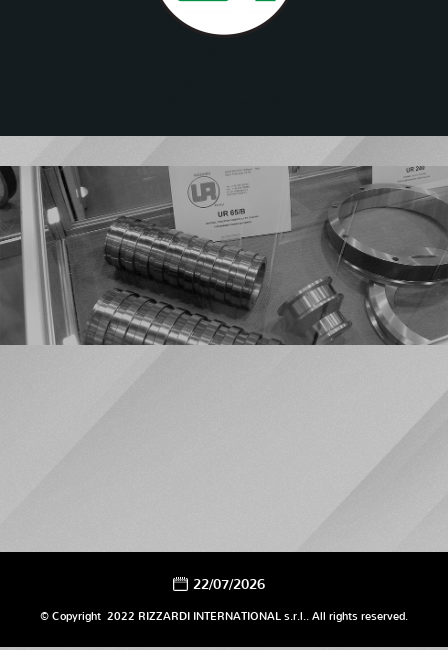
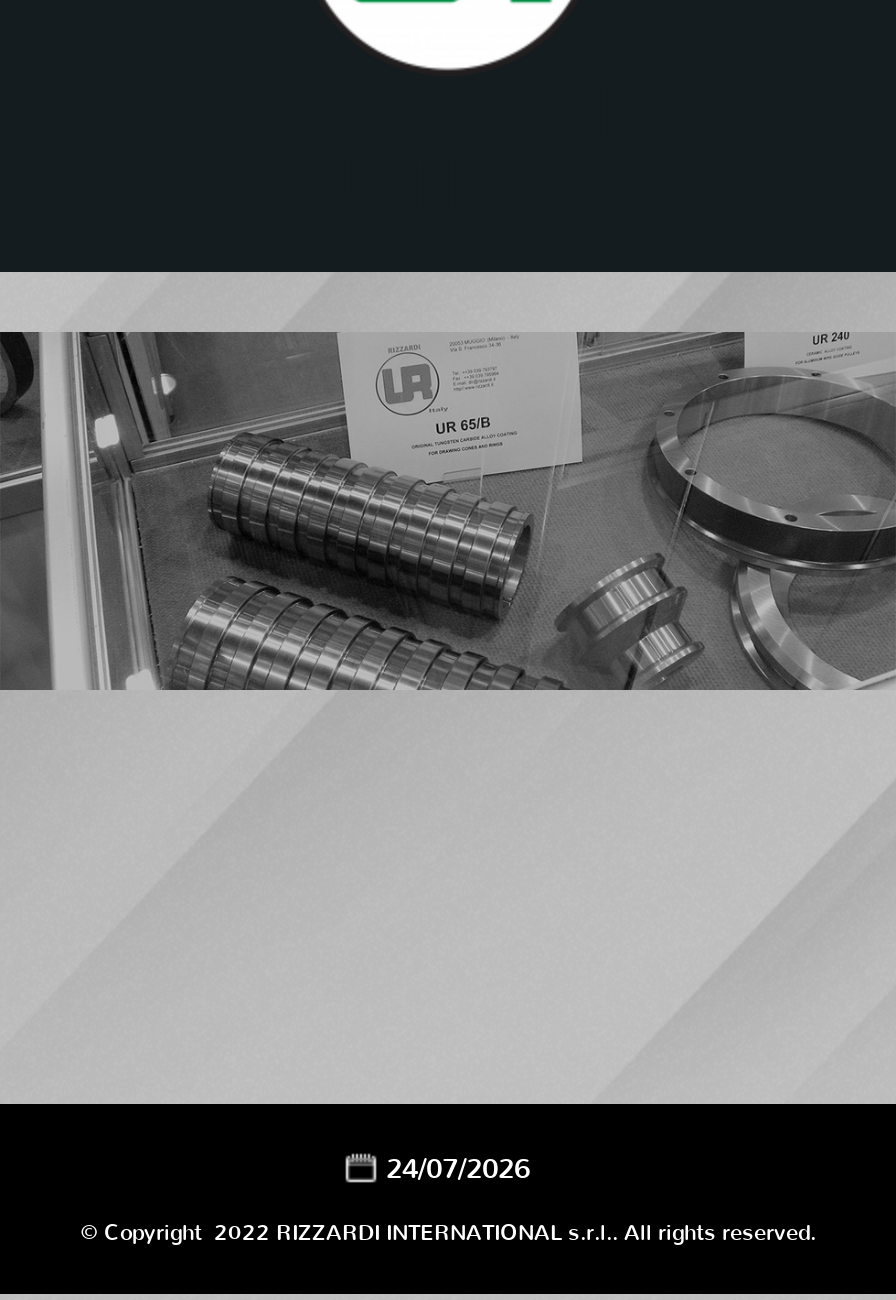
- 22/07/2026
+ 24/07/2026
